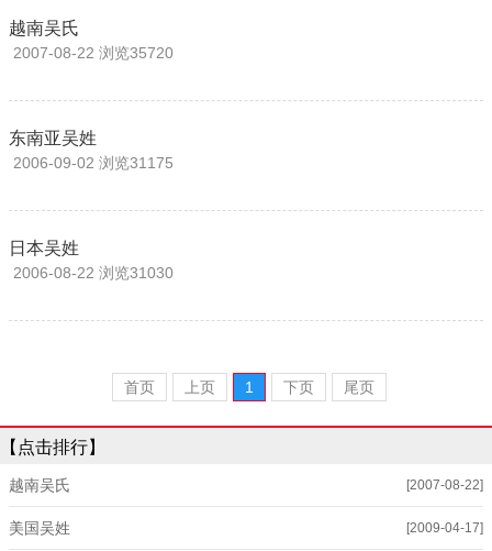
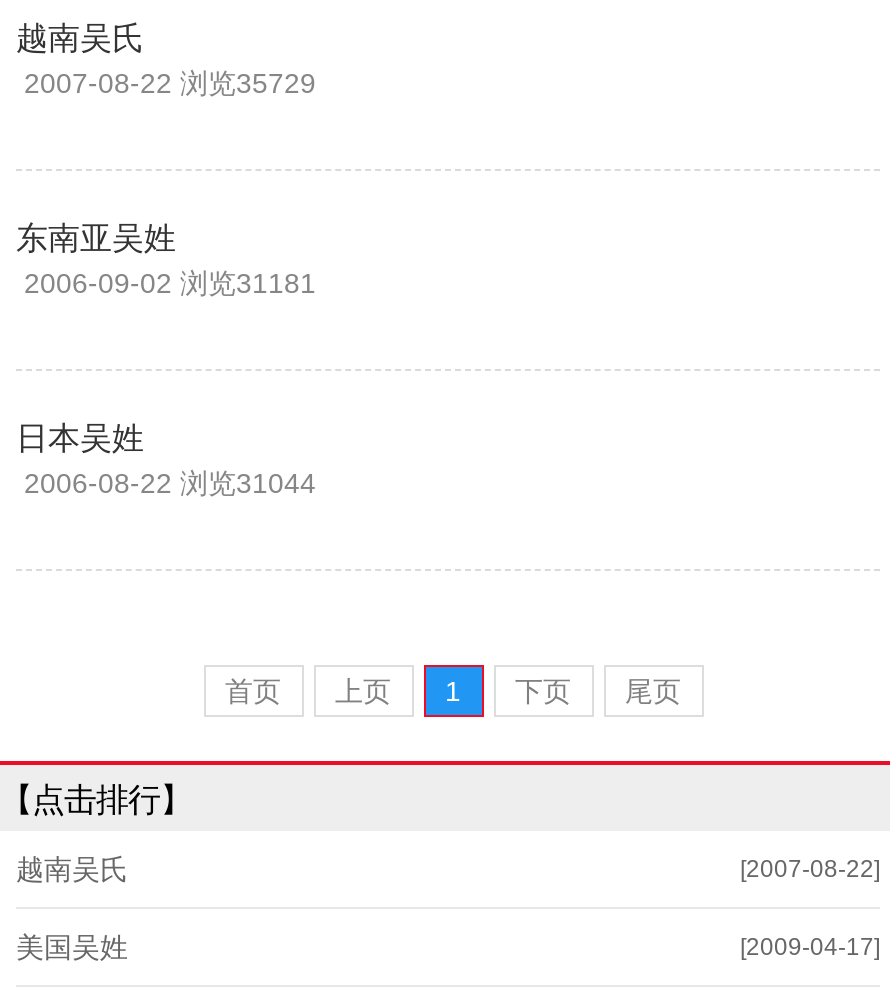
- 2007-08-22 浏览35720
+ 2007-08-22 浏览35729

- 2006-09-02 浏览31175
+ 2006-09-02 浏览31181

- 2006-08-22 浏览31030
+ 2006-08-22 浏览31044
